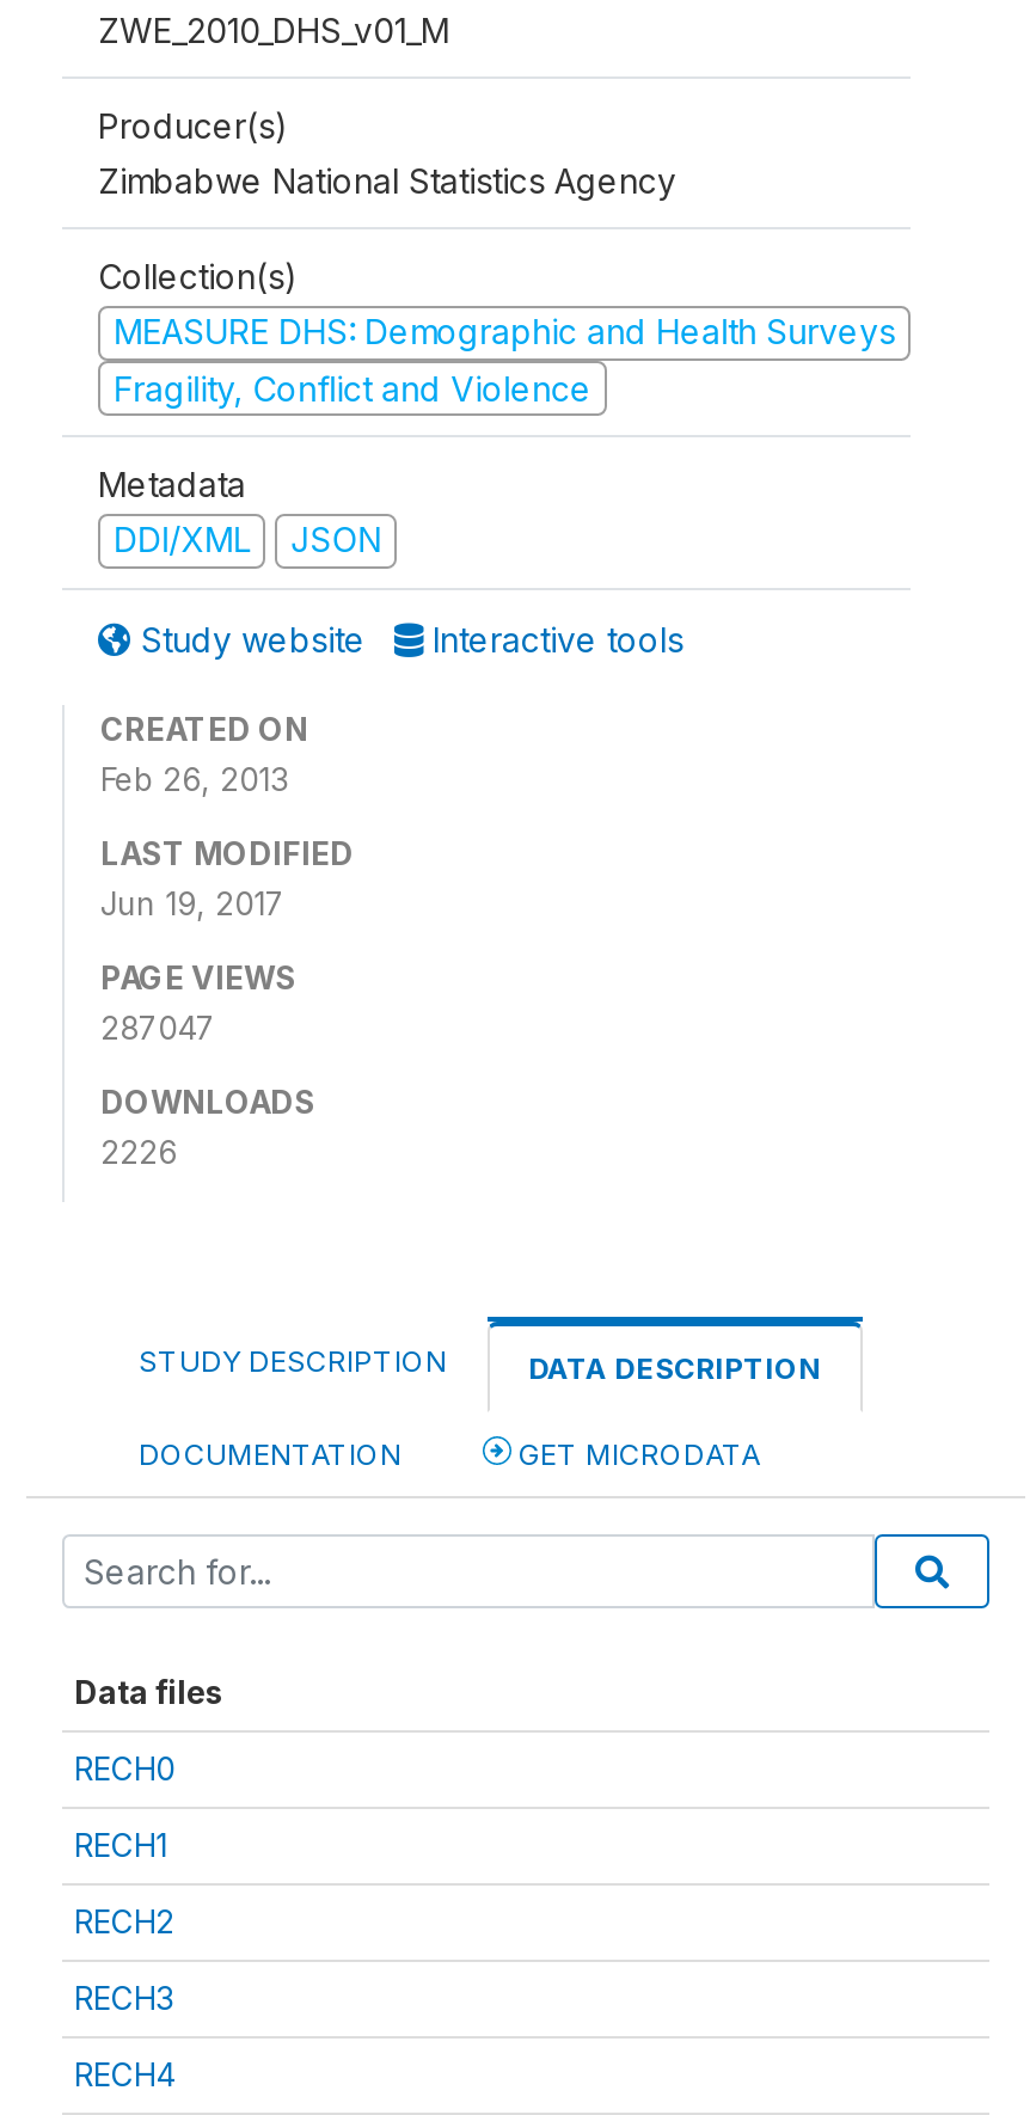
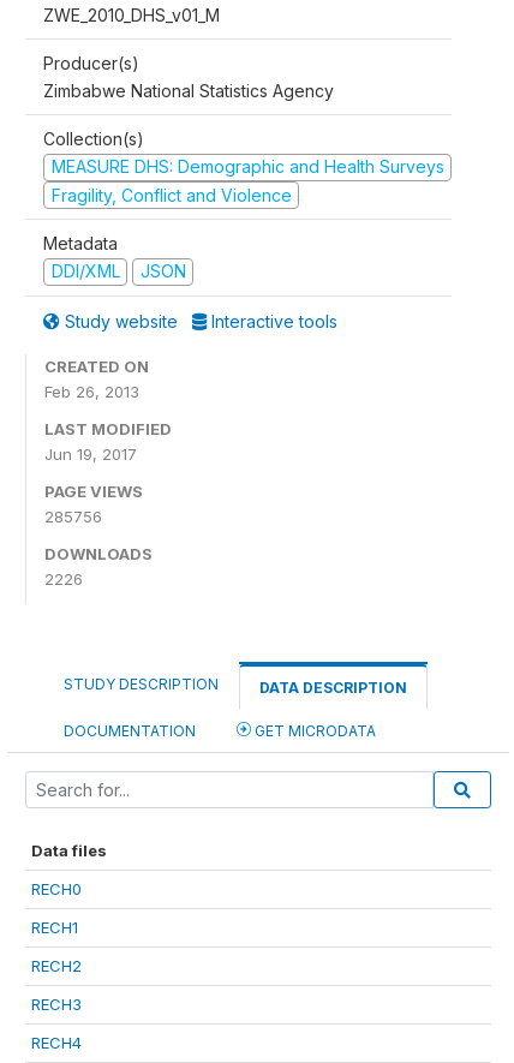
- 287047
+ 285756
